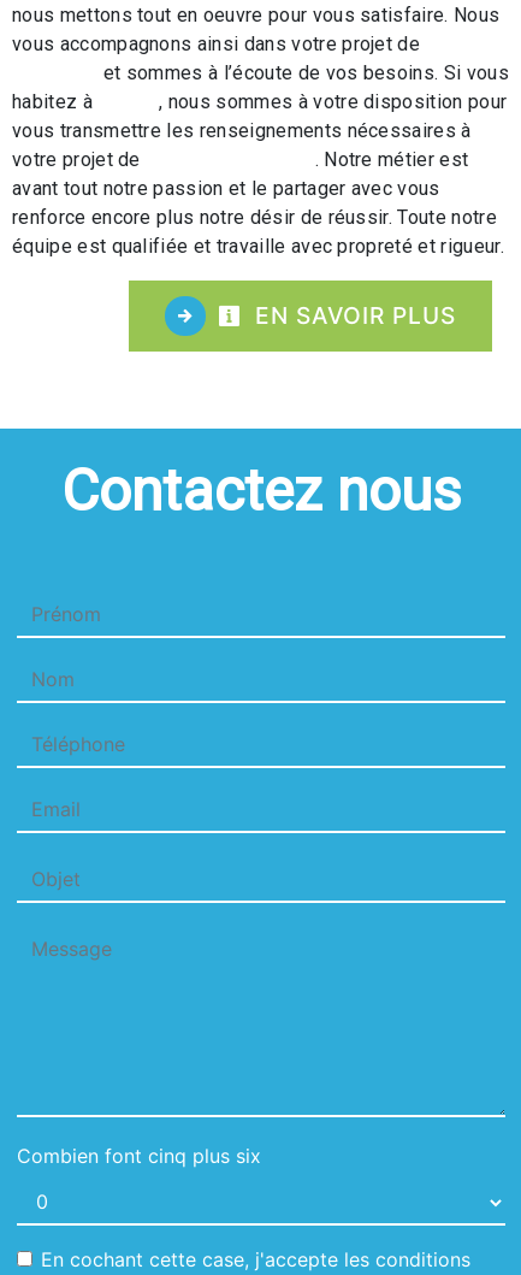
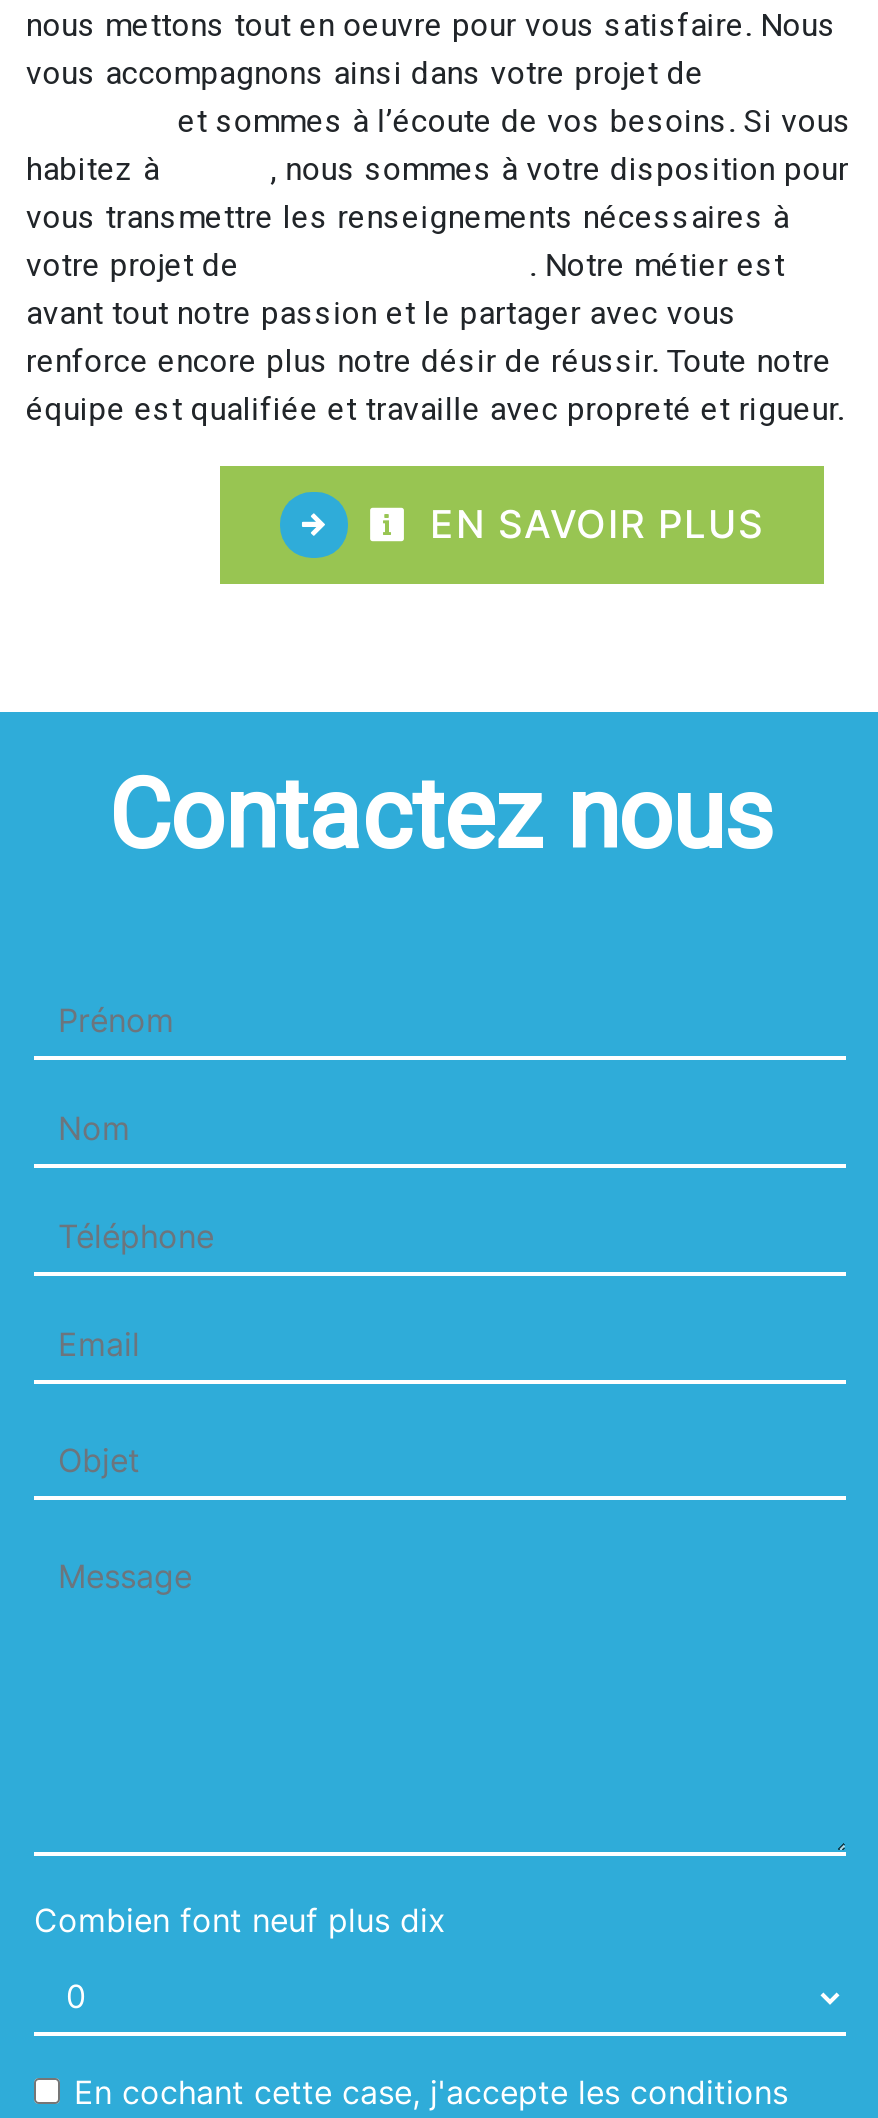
- Combien font cinq plus six
+ Combien font neuf plus dix
